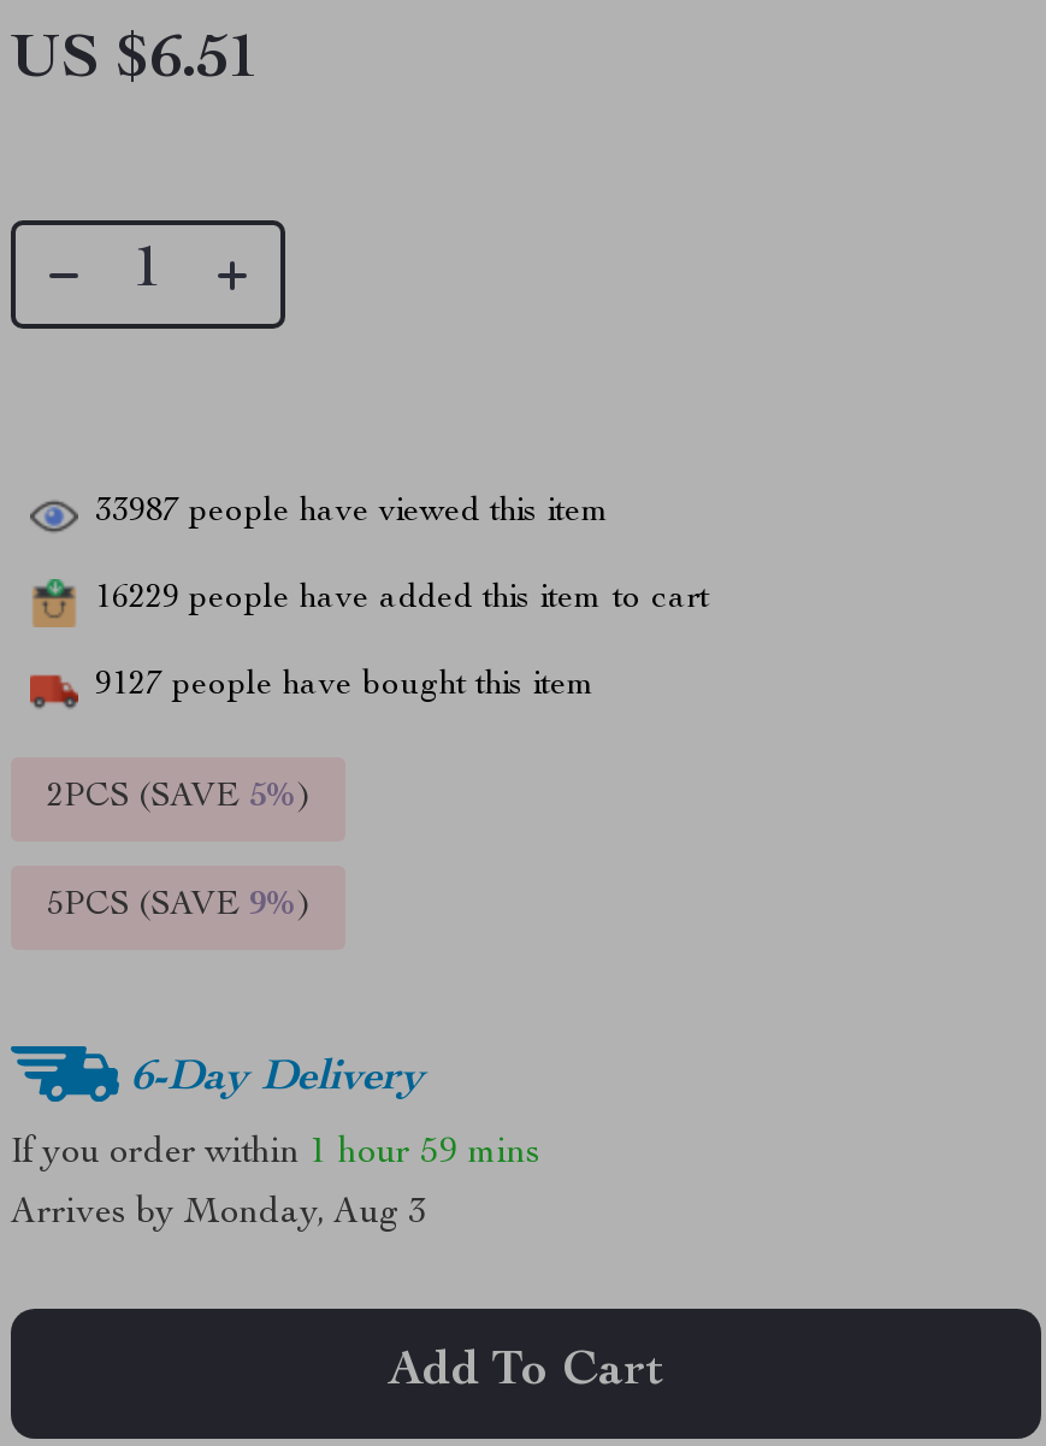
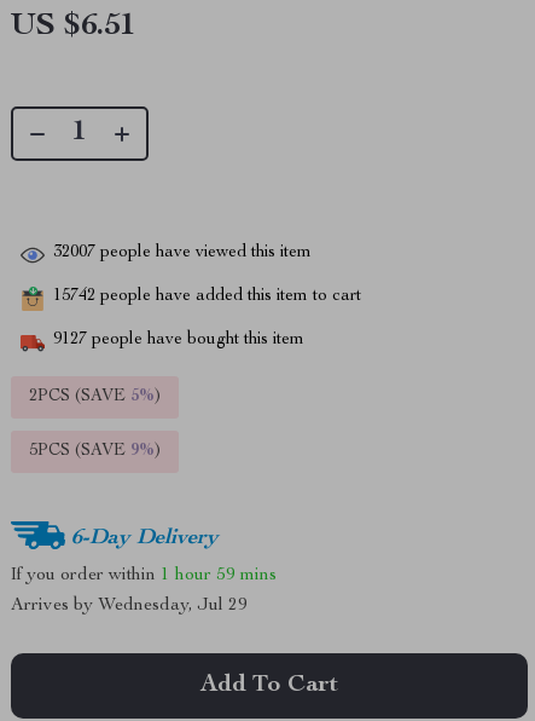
- 33987 people have viewed this item
+ 32007 people have viewed this item

- 16229 people have added this item to cart
+ 15742 people have added this item to cart

- Arrives by Monday, Aug 3
+ Arrives by Wednesday, Jul 29
